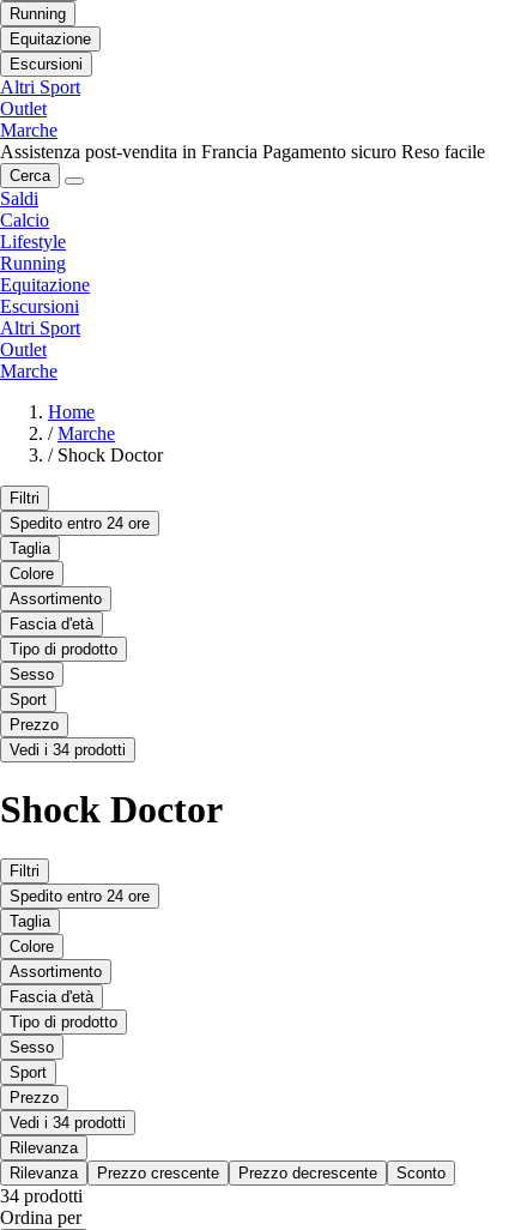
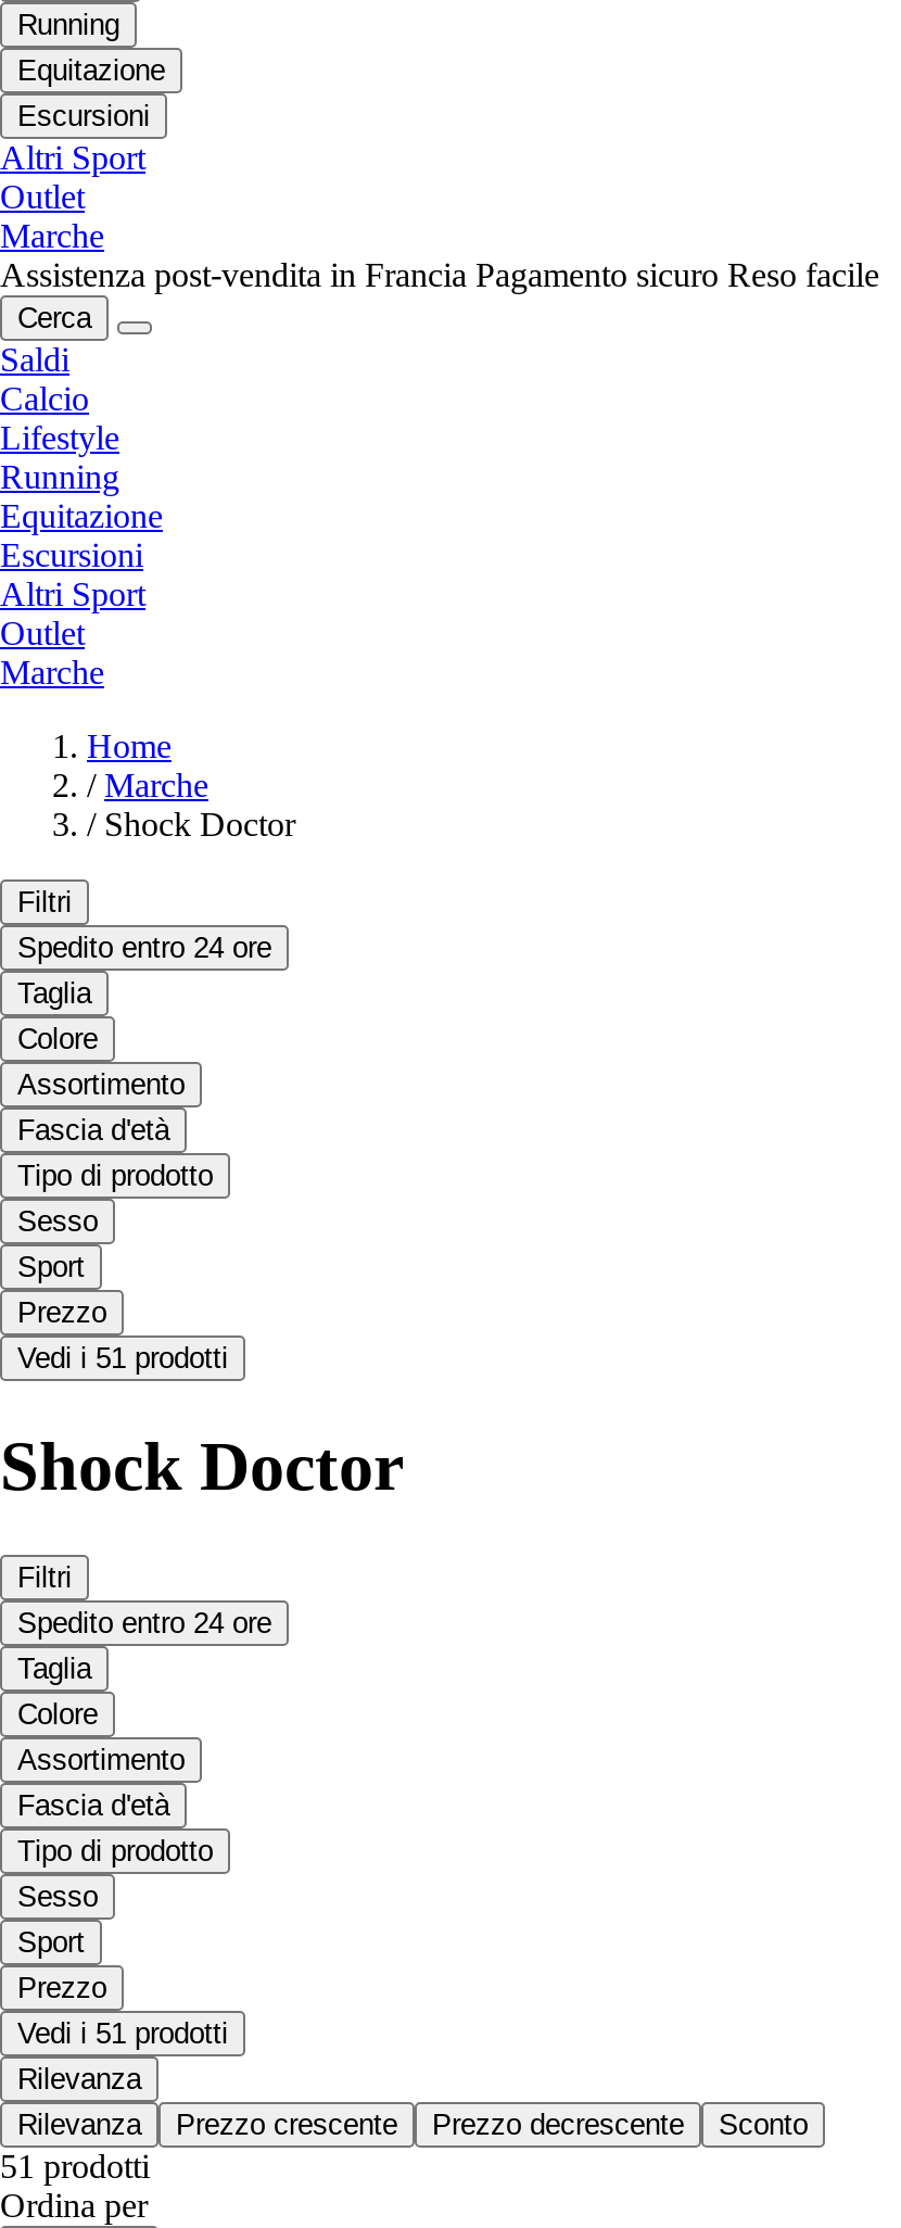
- Vedi i 34 prodotti
+ Vedi i 51 prodotti

- Vedi i 34 prodotti
+ Vedi i 51 prodotti

- 34 prodotti
+ 51 prodotti
